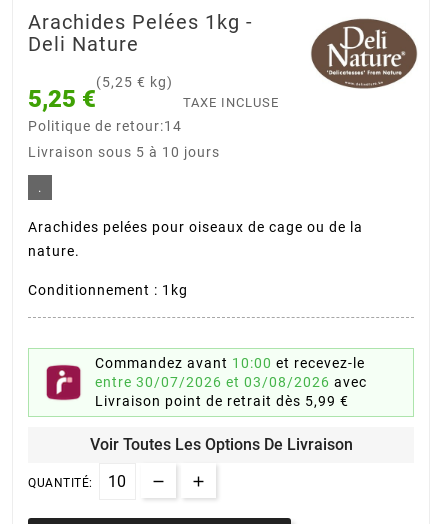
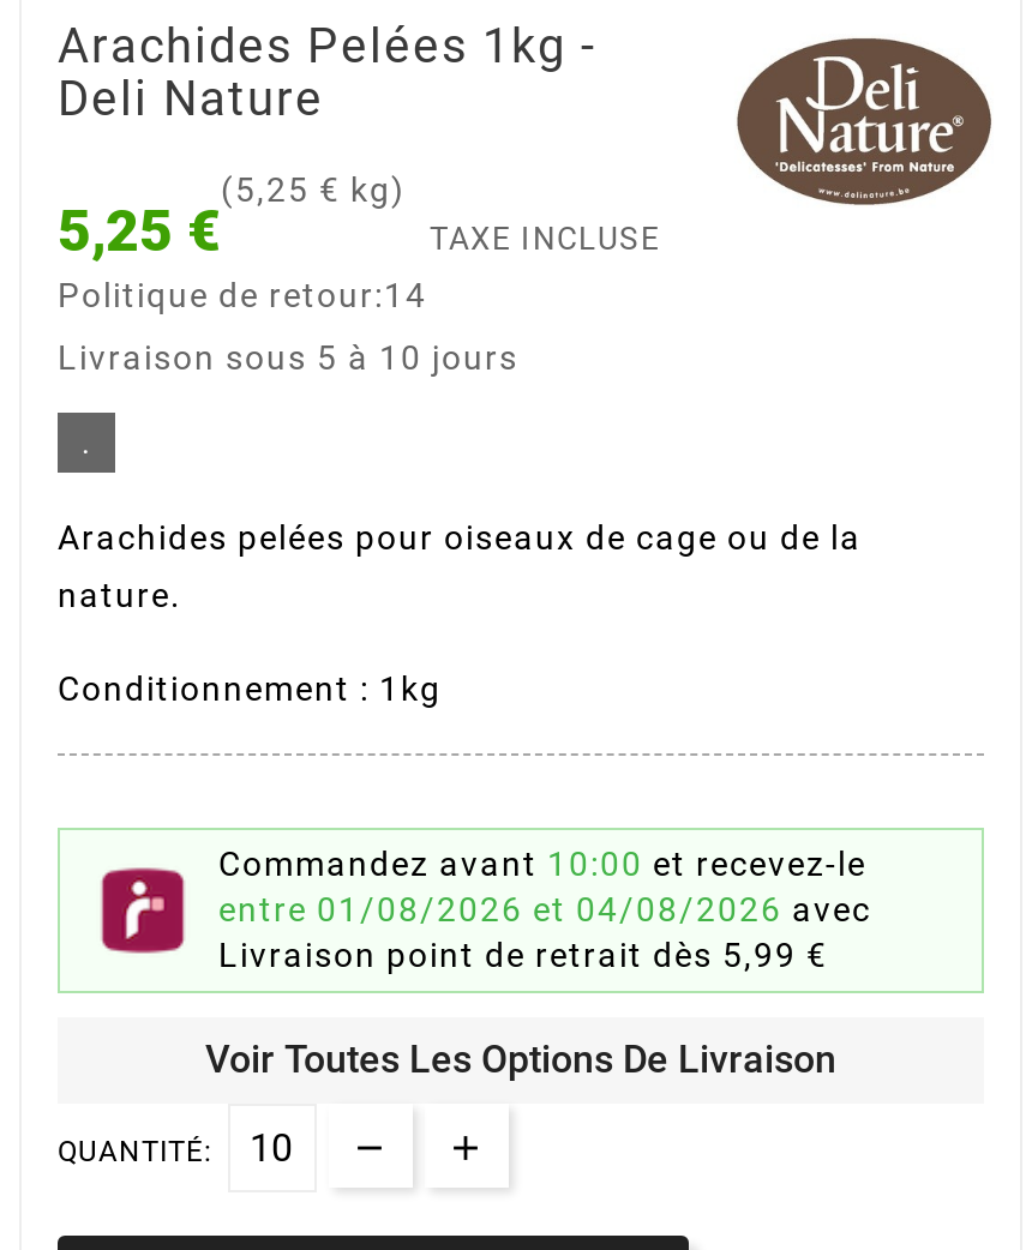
- entre 30/07/2026 et 03/08/2026 avec
+ entre 01/08/2026 et 04/08/2026 avec
